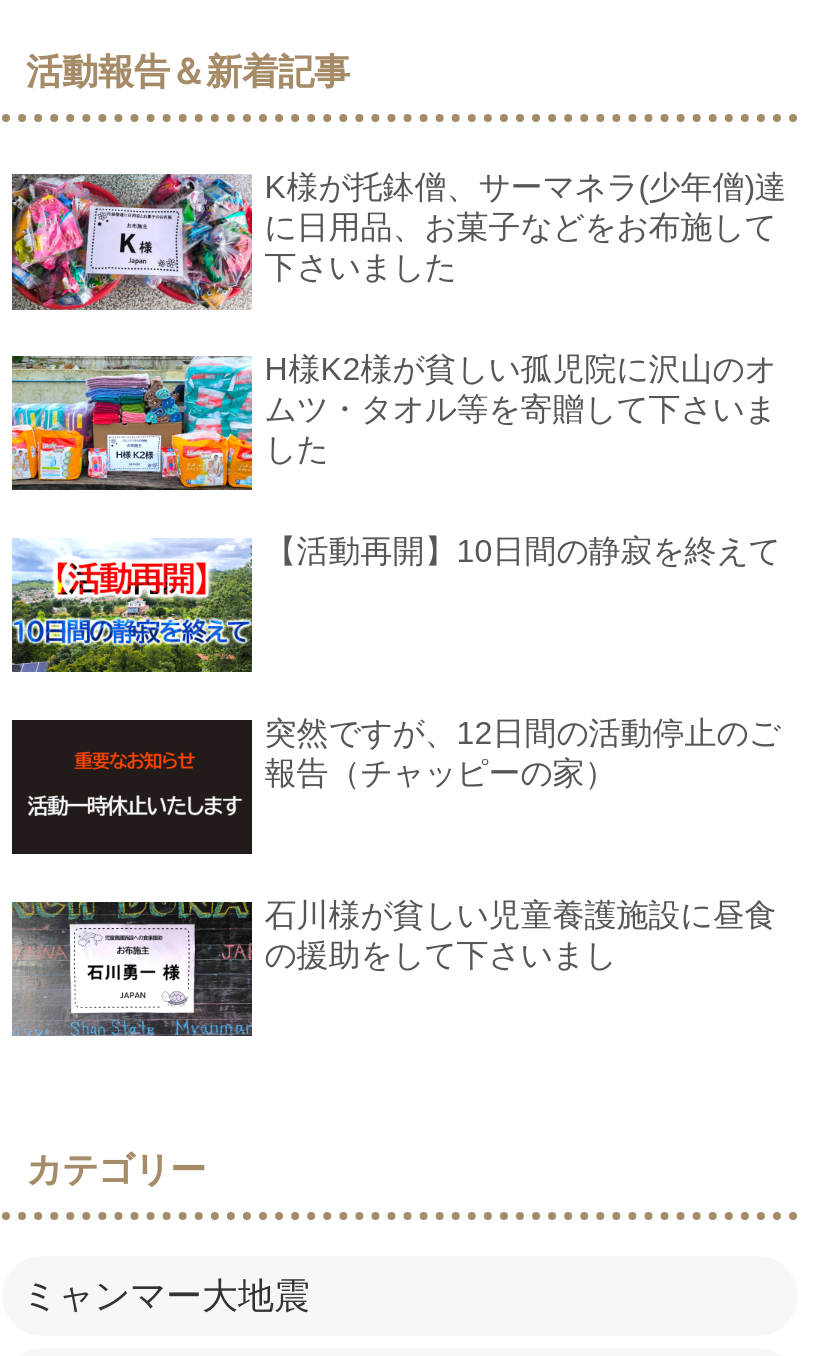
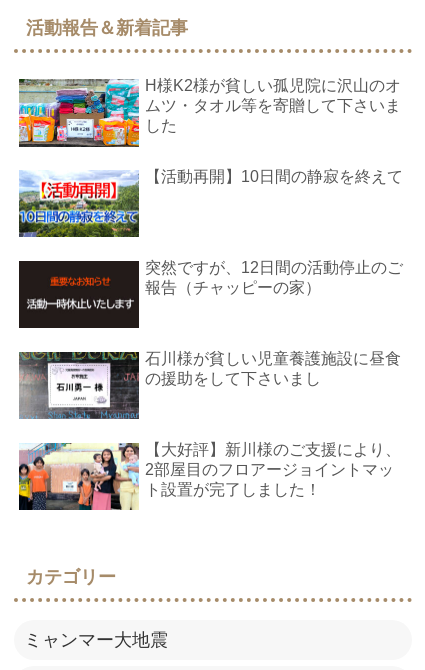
- [image]
- K様が托鉢僧、サーマネラ(少年僧)達
- に日用品、お菓子などをお布施して
- 下さいました

moved up: [image] | H様K2様が貧しい孤児院に沢山のオ | ムツ・タオル等を寄贈して下さいま | ... | 石川様が貧しい児童養護施設に昼食 | の援助をして下さいまし

+ [image]
+ 【大好評】新川様のご支援により、
+ 2部屋目のフロアージョイントマッ
+ ト設置が完了しました！
